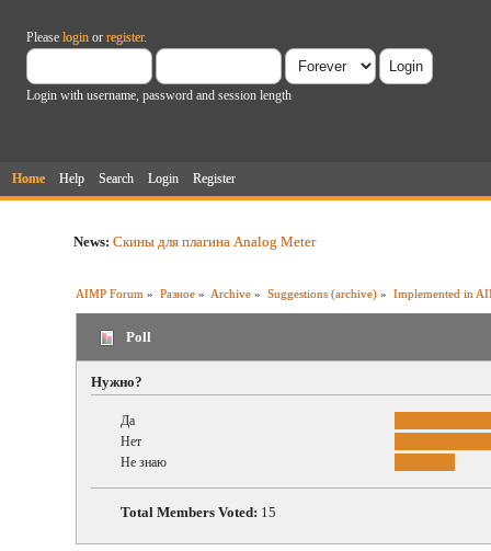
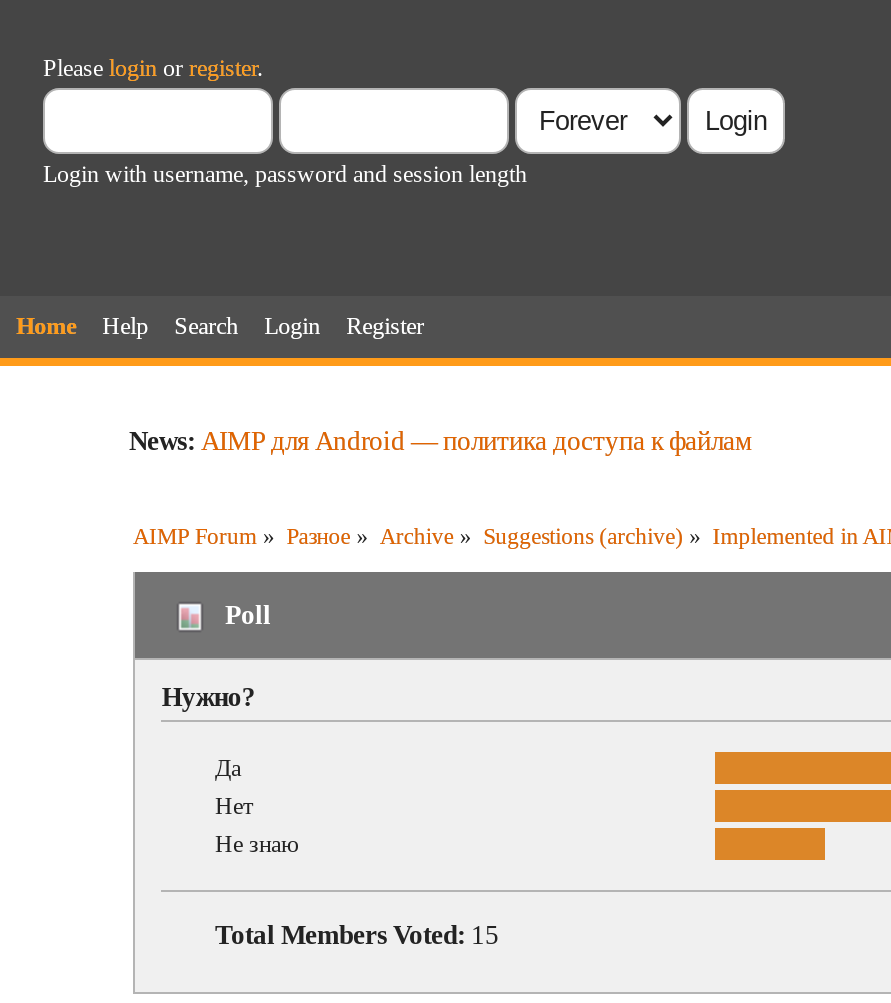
- News: Скины для плагина Analog Meter
+ News: AIMP для Android — политика доступа к файлам
